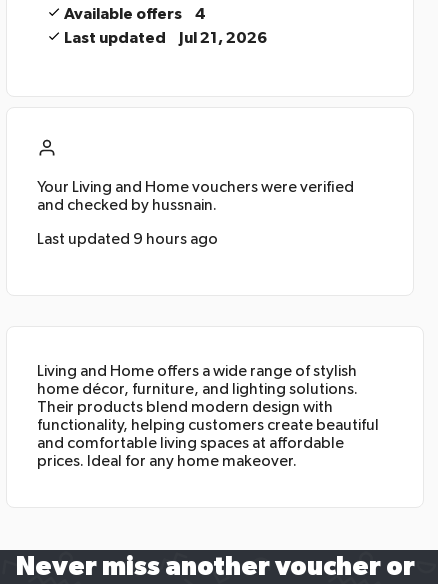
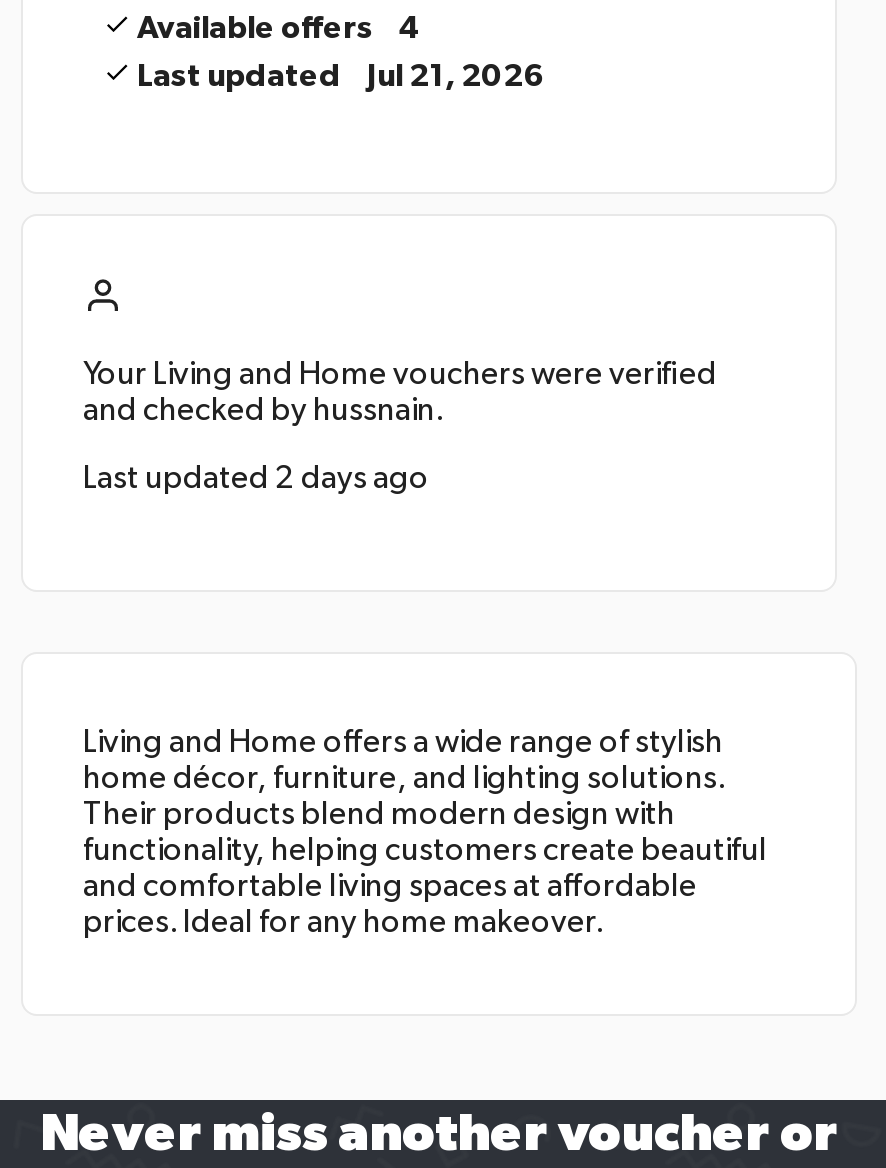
- Last updated 9 hours ago
+ Last updated 2 days ago
